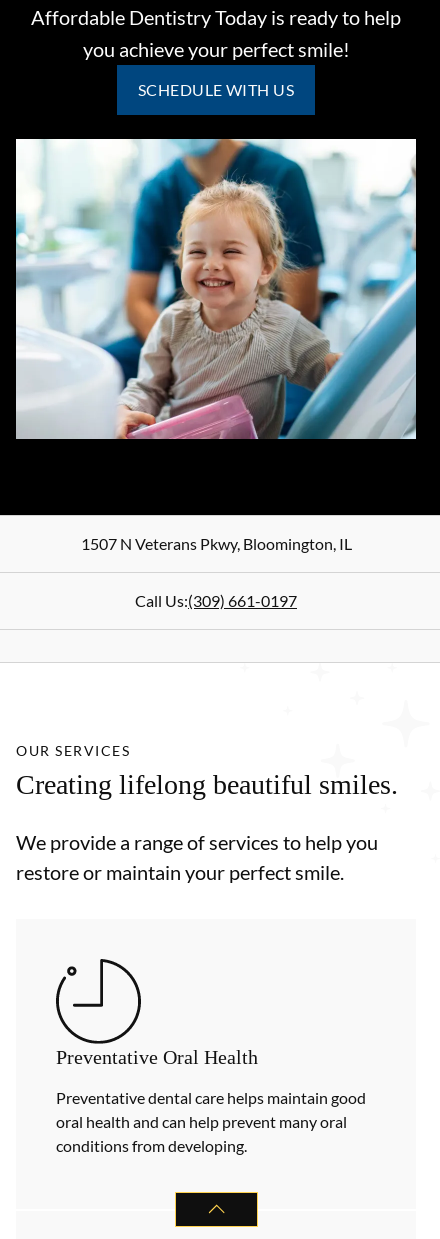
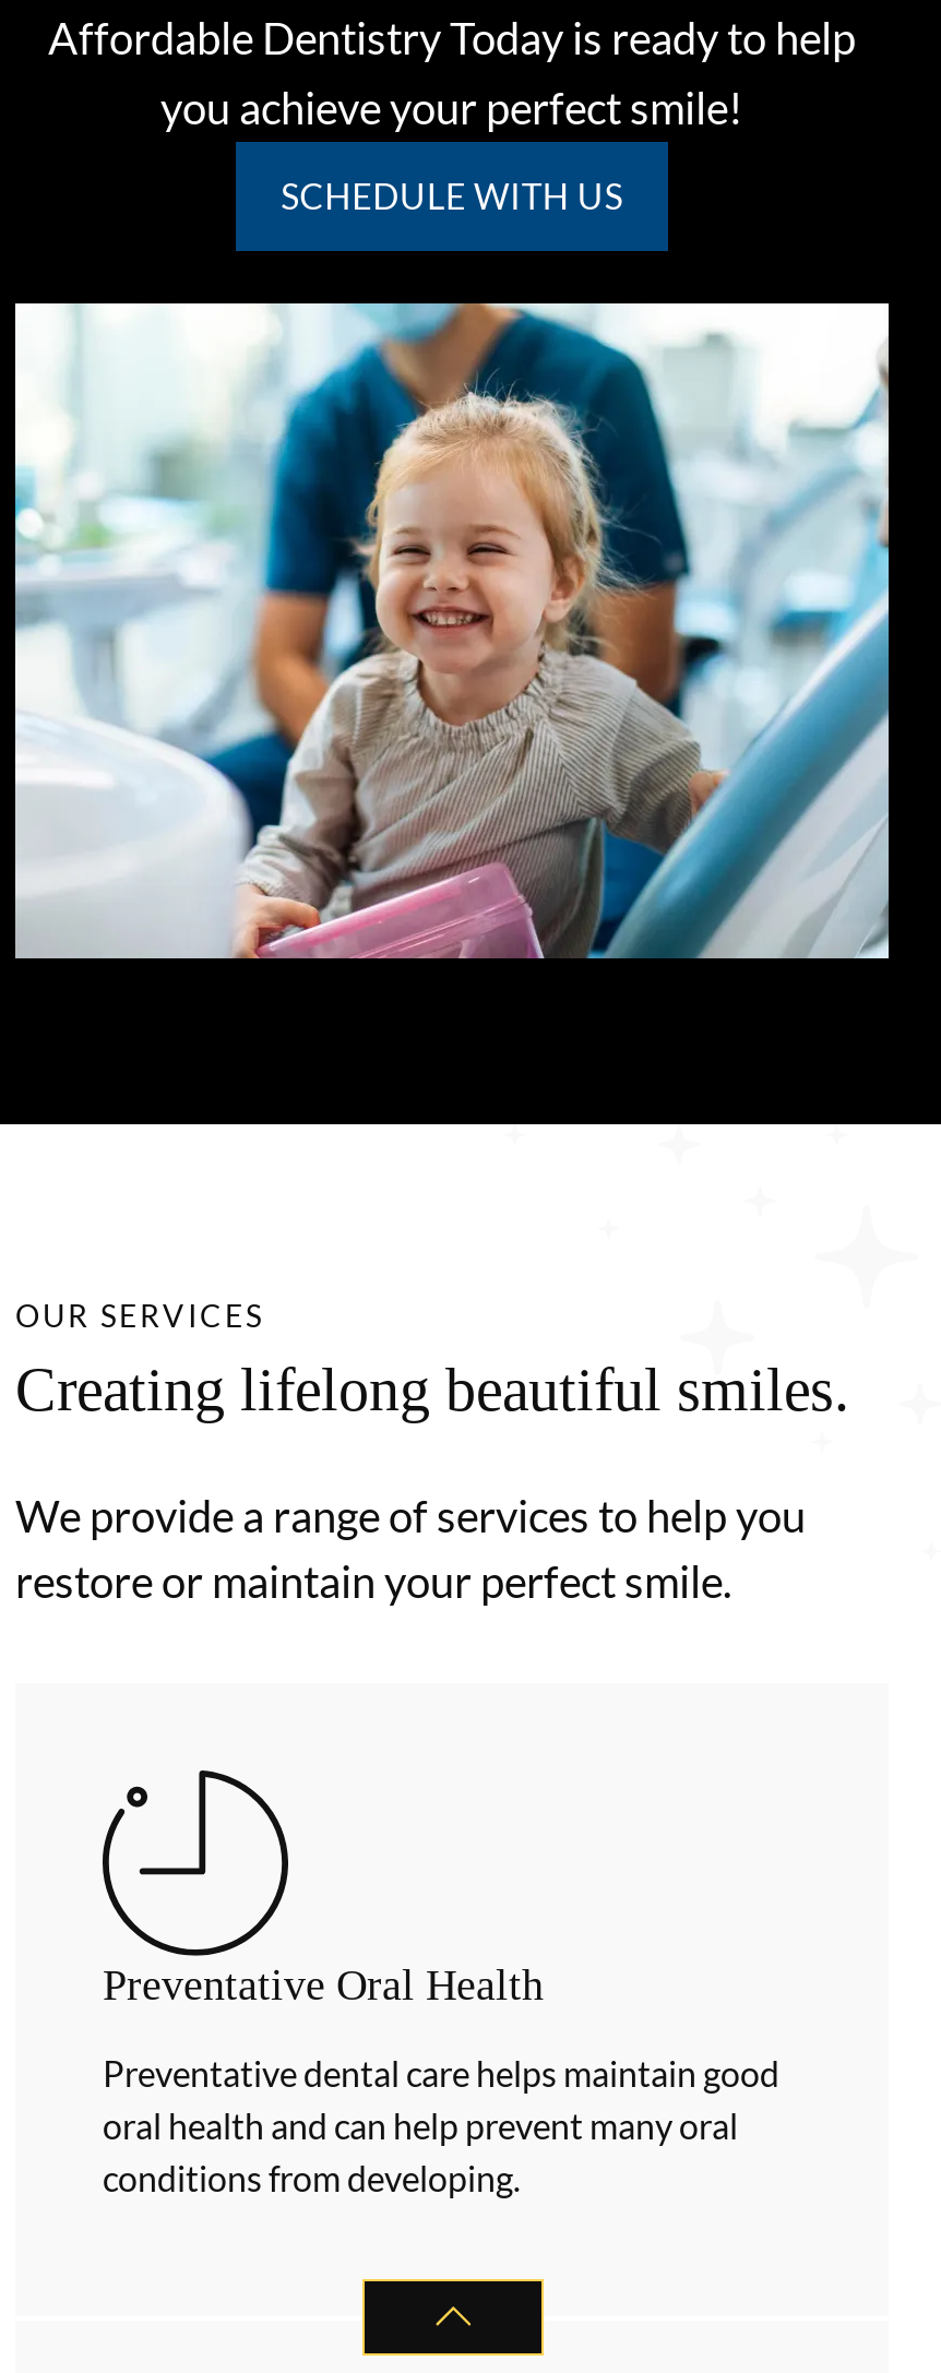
- 1507 N Veterans Pkwy, Bloomington, IL
- Call Us:(309) 661-0197
